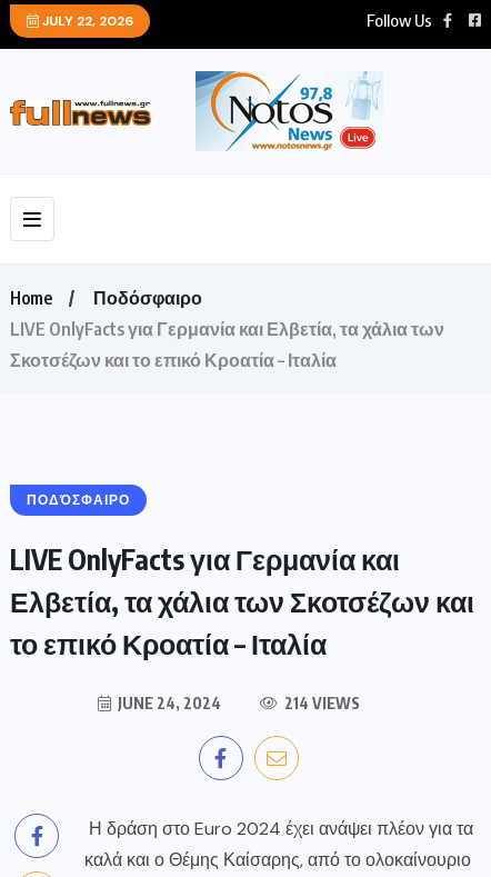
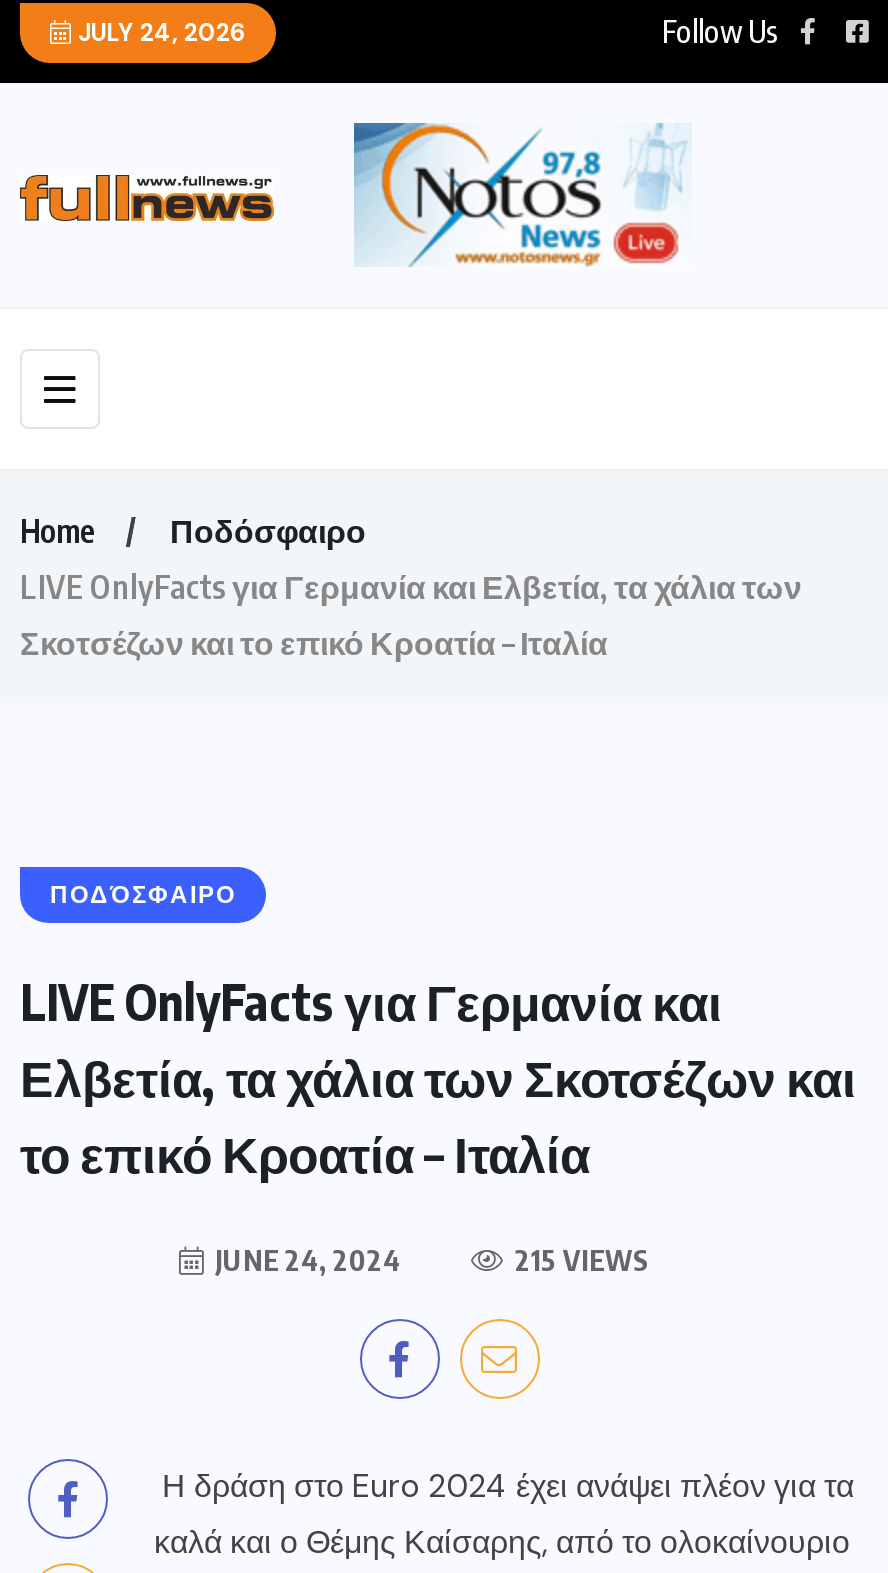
- JULY 22, 2026
+ JULY 24, 2026

- 214 VIEWS
+ 215 VIEWS
